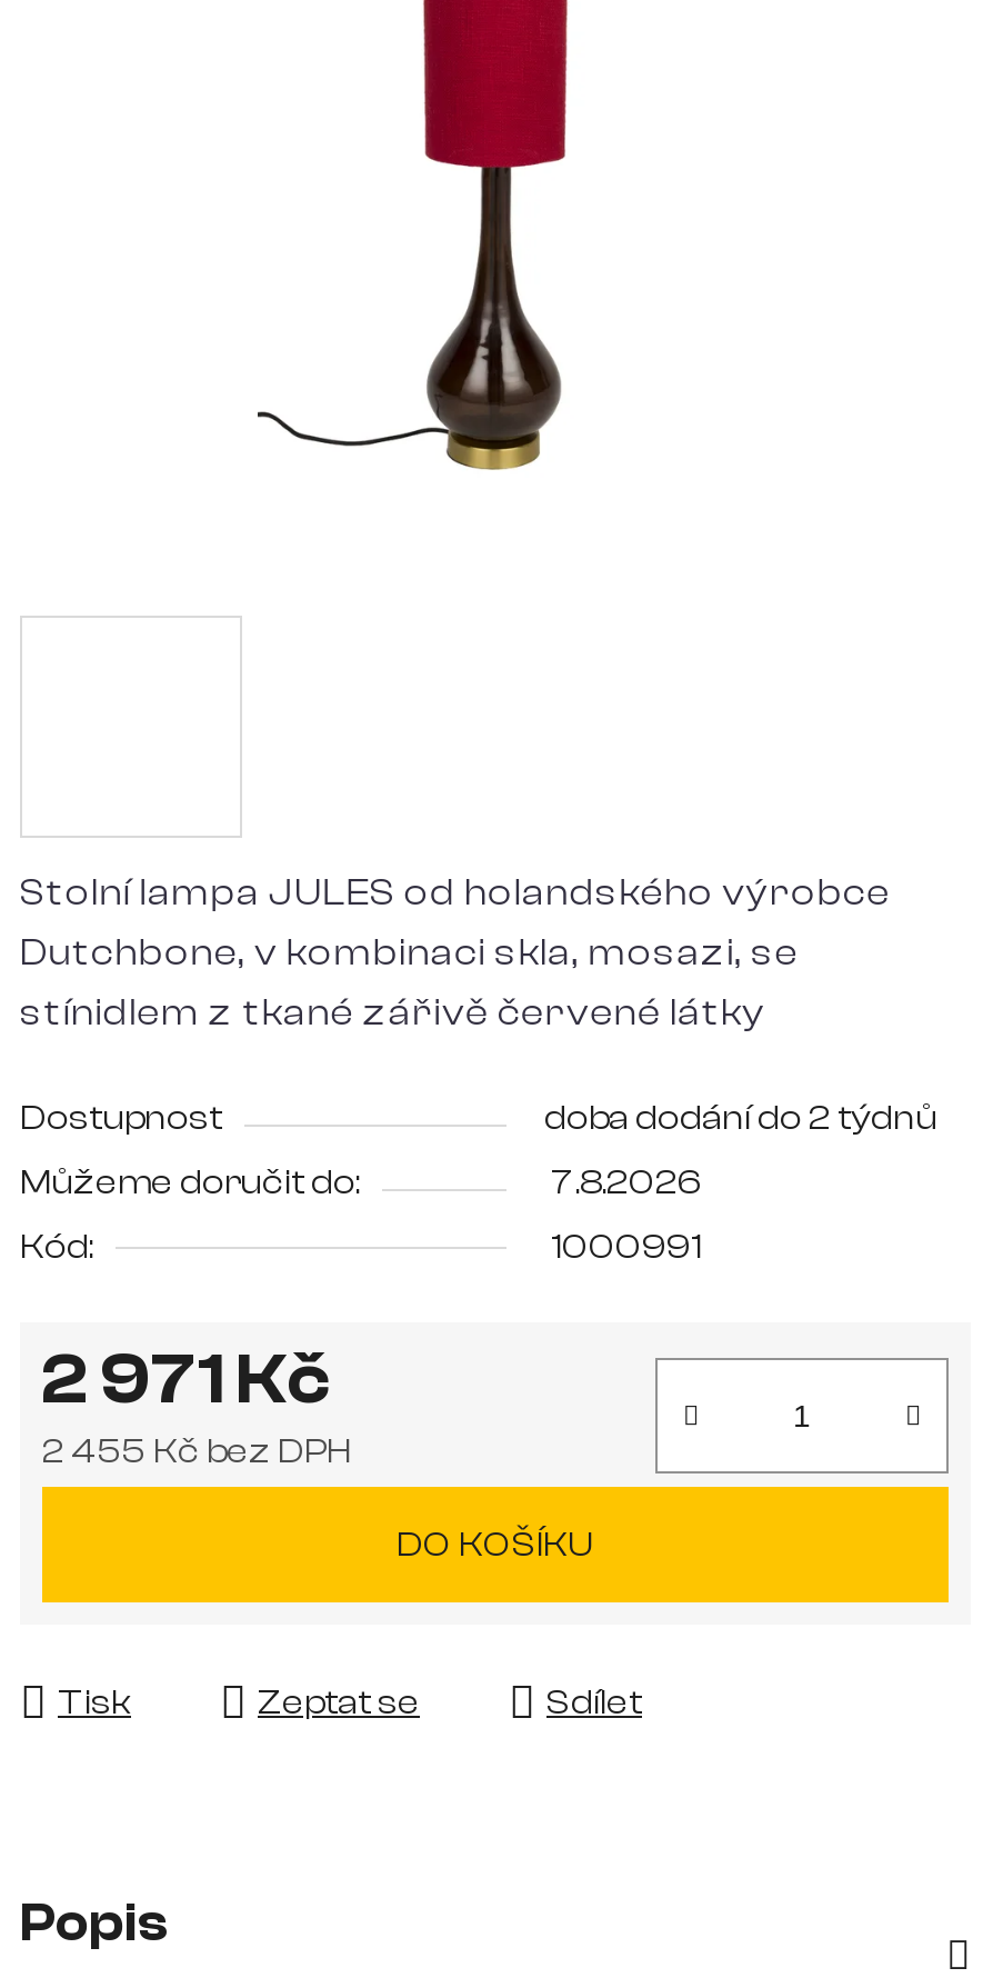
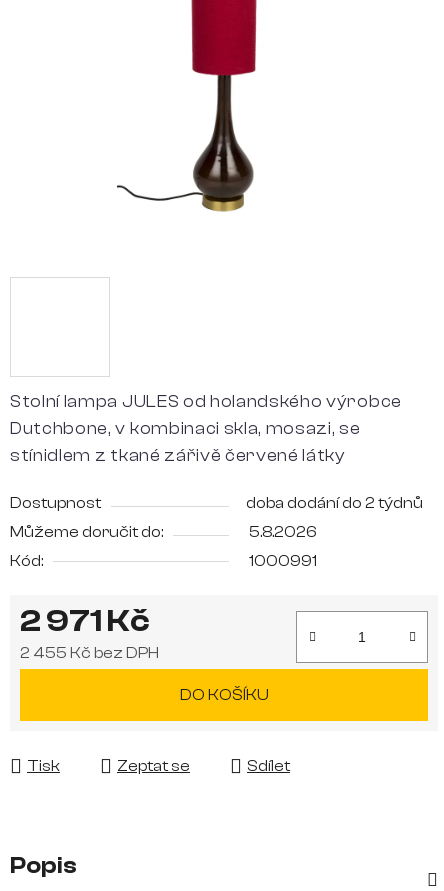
- 7.8.2026
+ 5.8.2026
